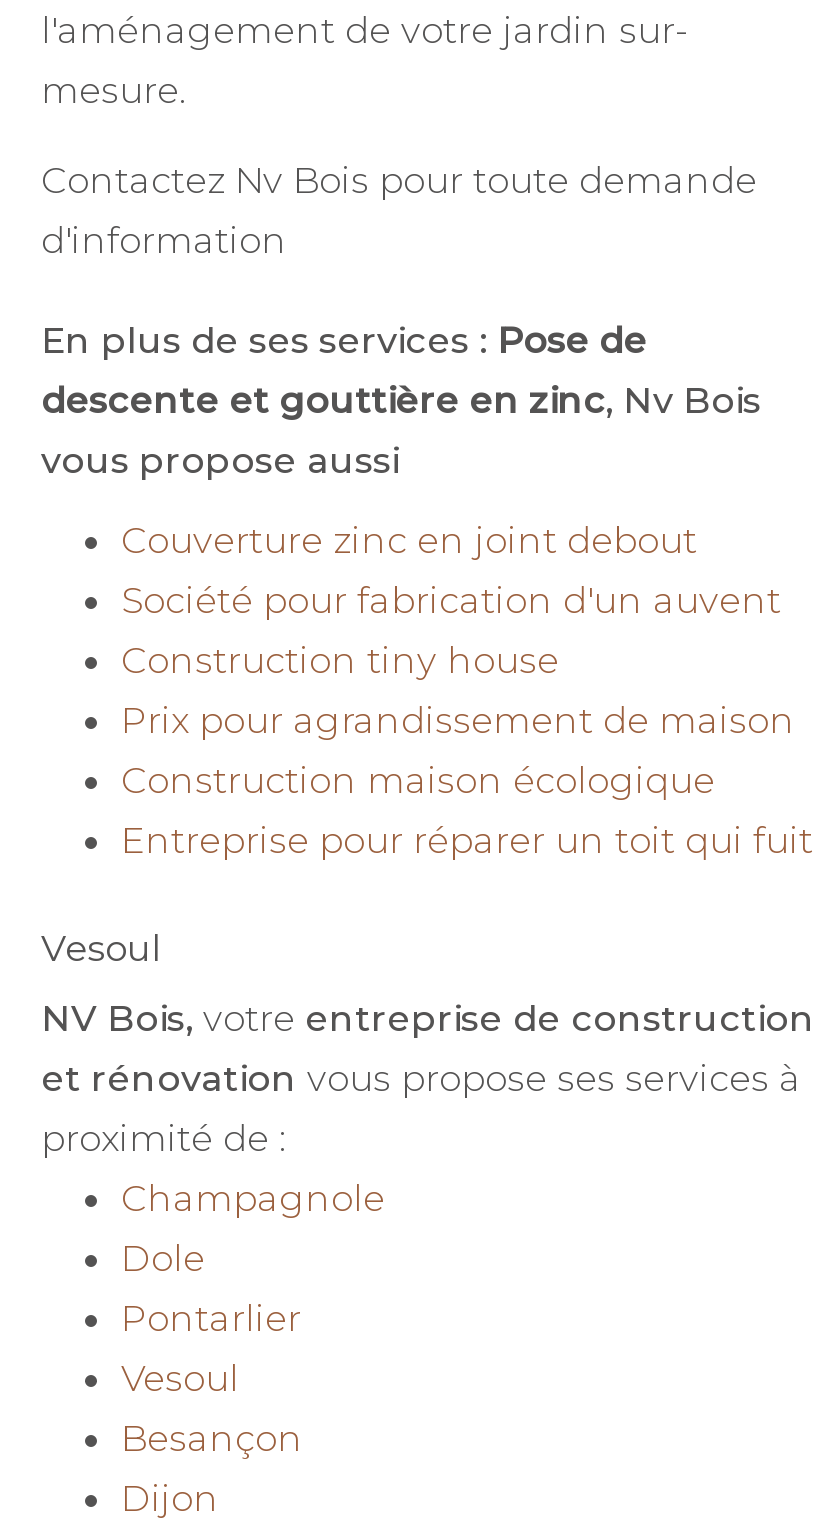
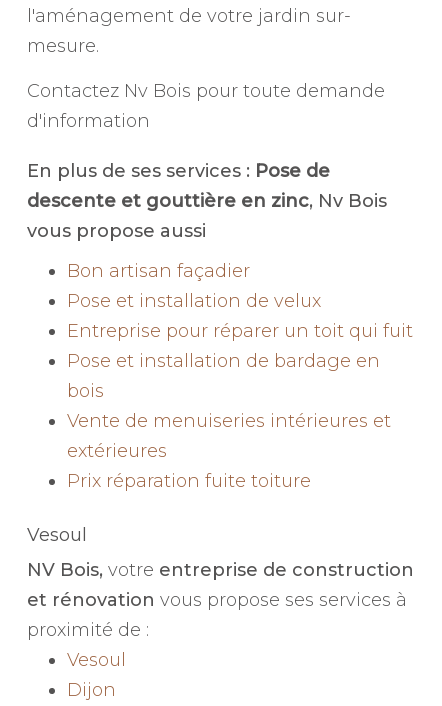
- Couverture zinc en joint debout
- Société pour fabrication d'un auvent
- Construction tiny house
- Prix pour agrandissement de maison
- Construction maison écologique
+ Bon artisan façadier
+ Pose et installation de velux

moved up: Entreprise pour réparer un toit qui fuit

+ Pose et installation de bardage en
+ bois
+ Vente de menuiseries intérieures et
+ extérieures
+ Prix réparation fuite toiture

moved down: Vesoul | NV Bois, votre entreprise de construction | et rénovation vous propose ses services à | proximité de :

- Champagnole
- Dole
- Pontarlier

- Besançon
